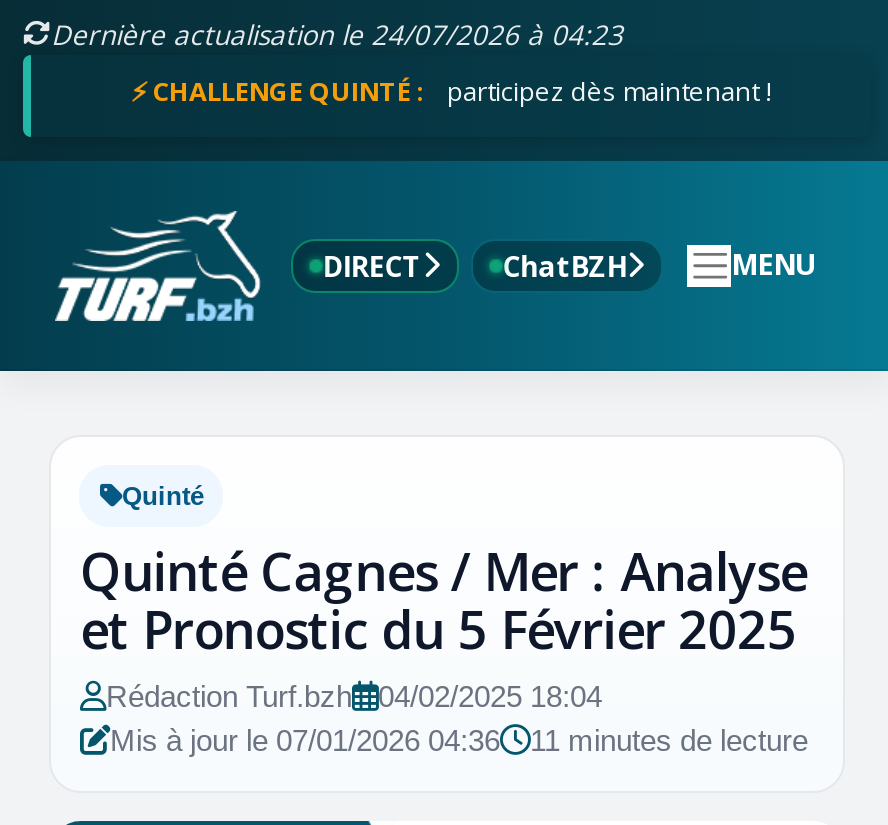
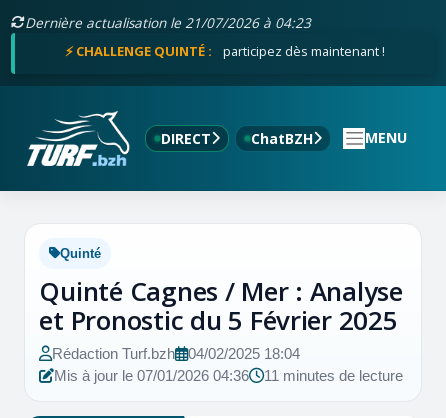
- Dernière actualisation le 24/07/2026 à 04:23
+ Dernière actualisation le 21/07/2026 à 04:23
